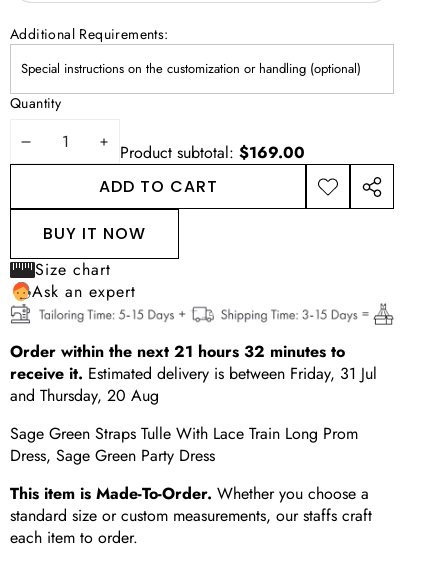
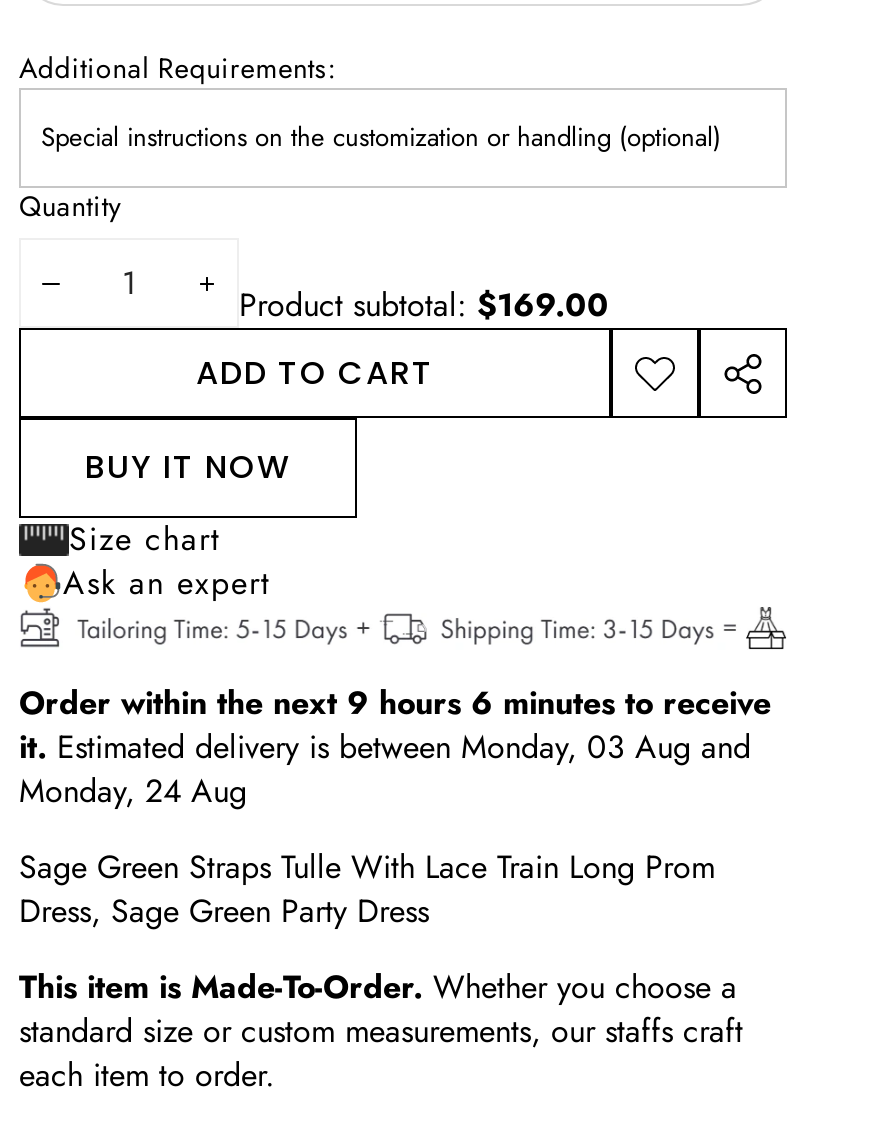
- Order within the next 21 hours 32 minutes to
- receive it. Estimated delivery is between Friday, 31 Jul
- and Thursday, 20 Aug
+ Order within the next 9 hours 6 minutes to receive
+ it. Estimated delivery is between Monday, 03 Aug and
+ Monday, 24 Aug
